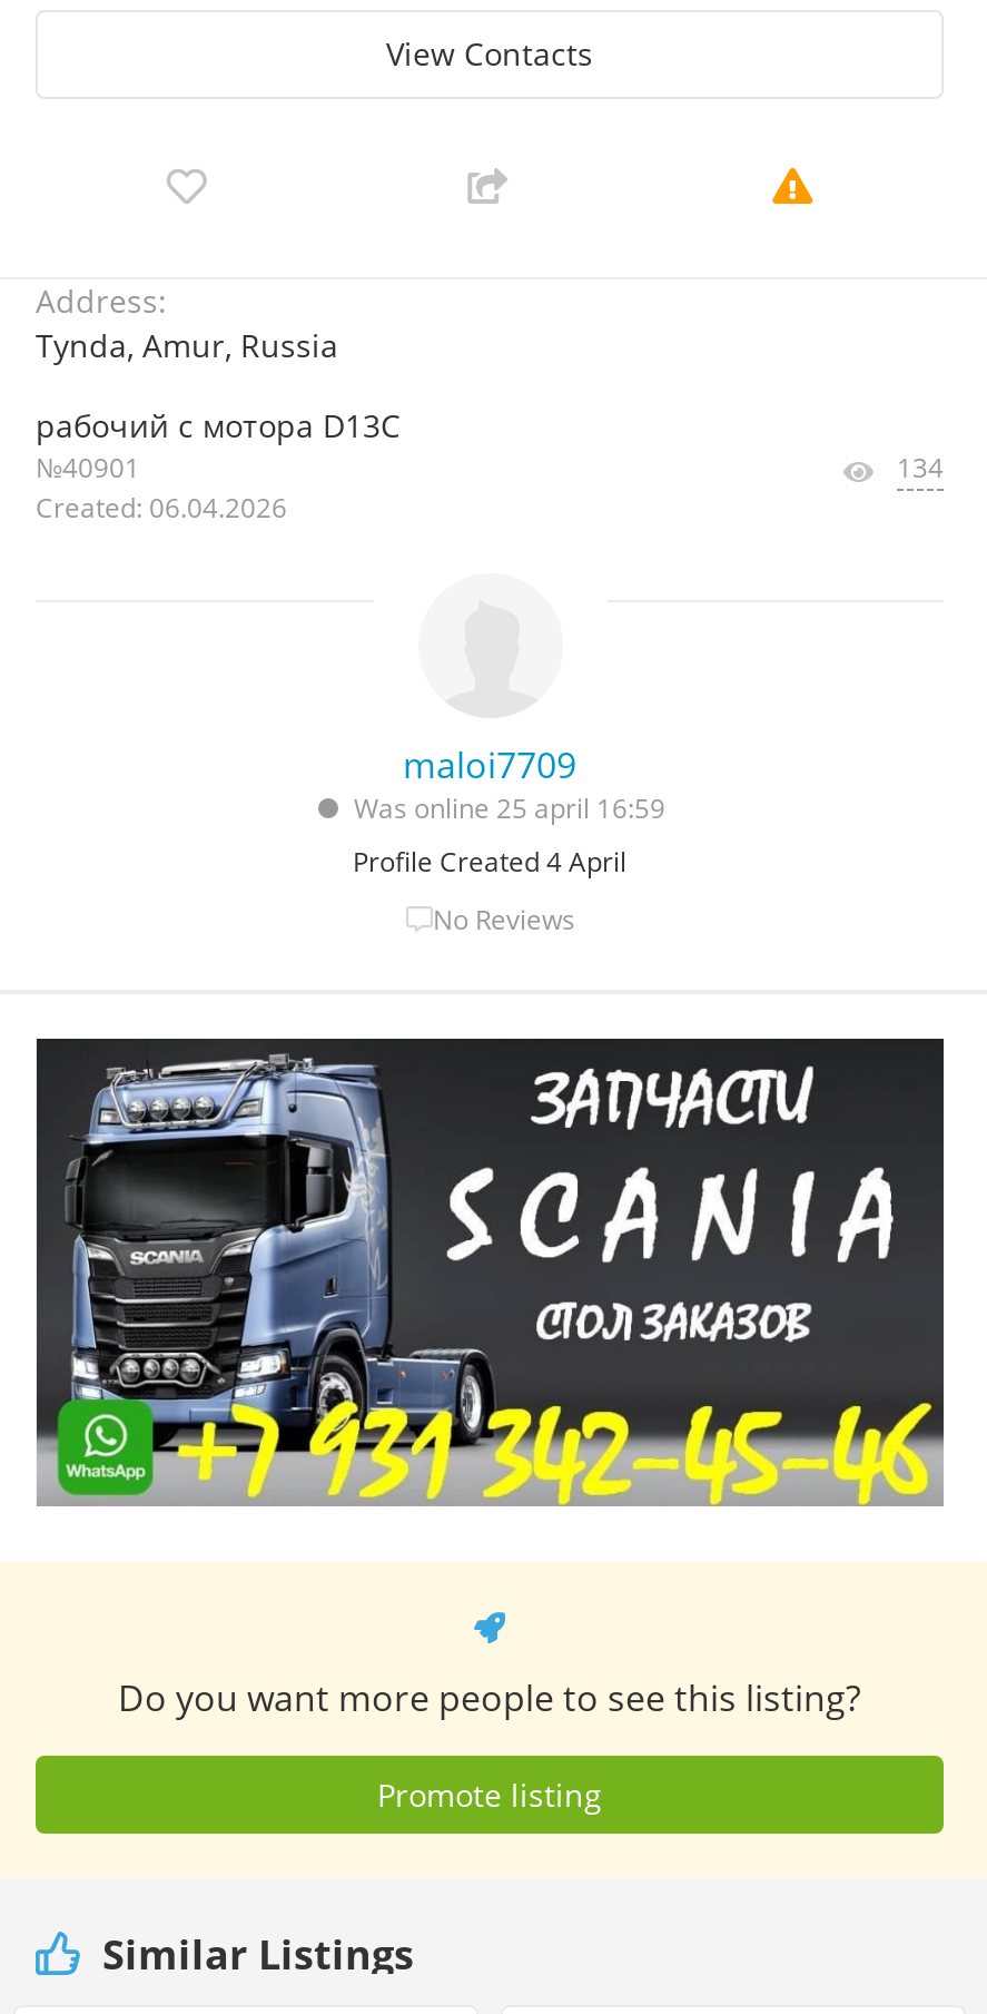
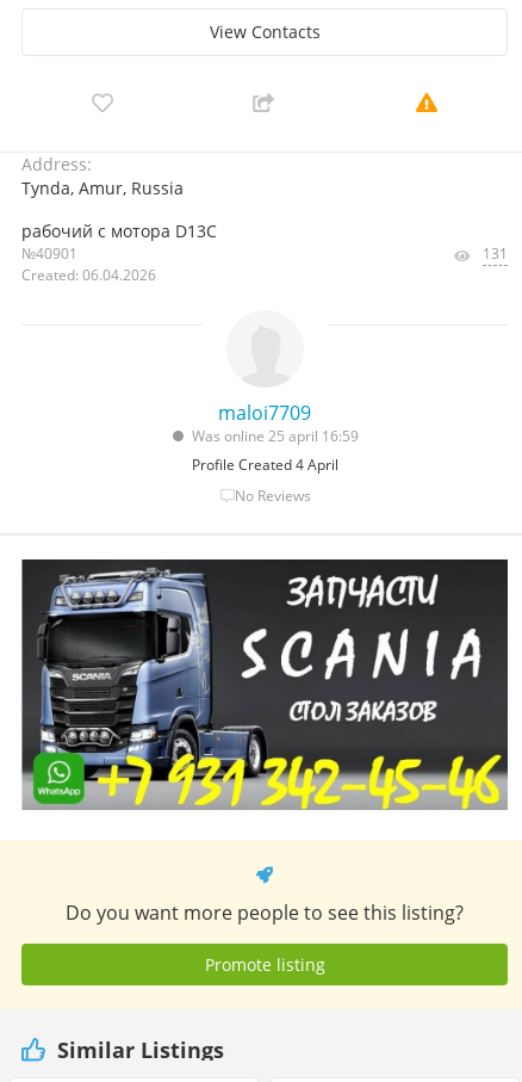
- 134
+ 131
